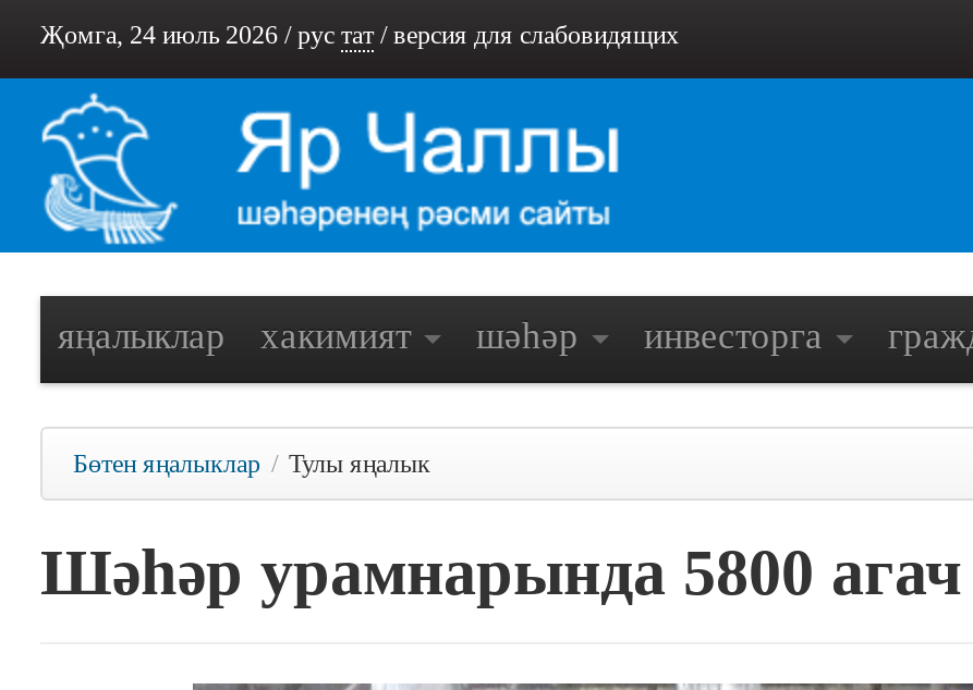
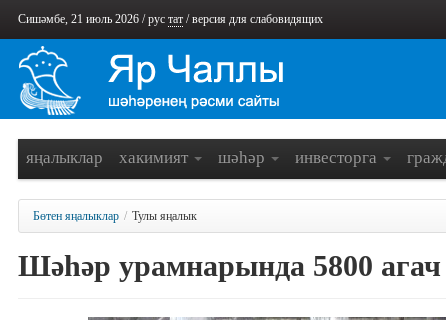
- Җомга, 24 июль 2026 / рус тат / версия для слабовидящих
+ Сишәмбе, 21 июль 2026 / рус тат / версия для слабовидящих
